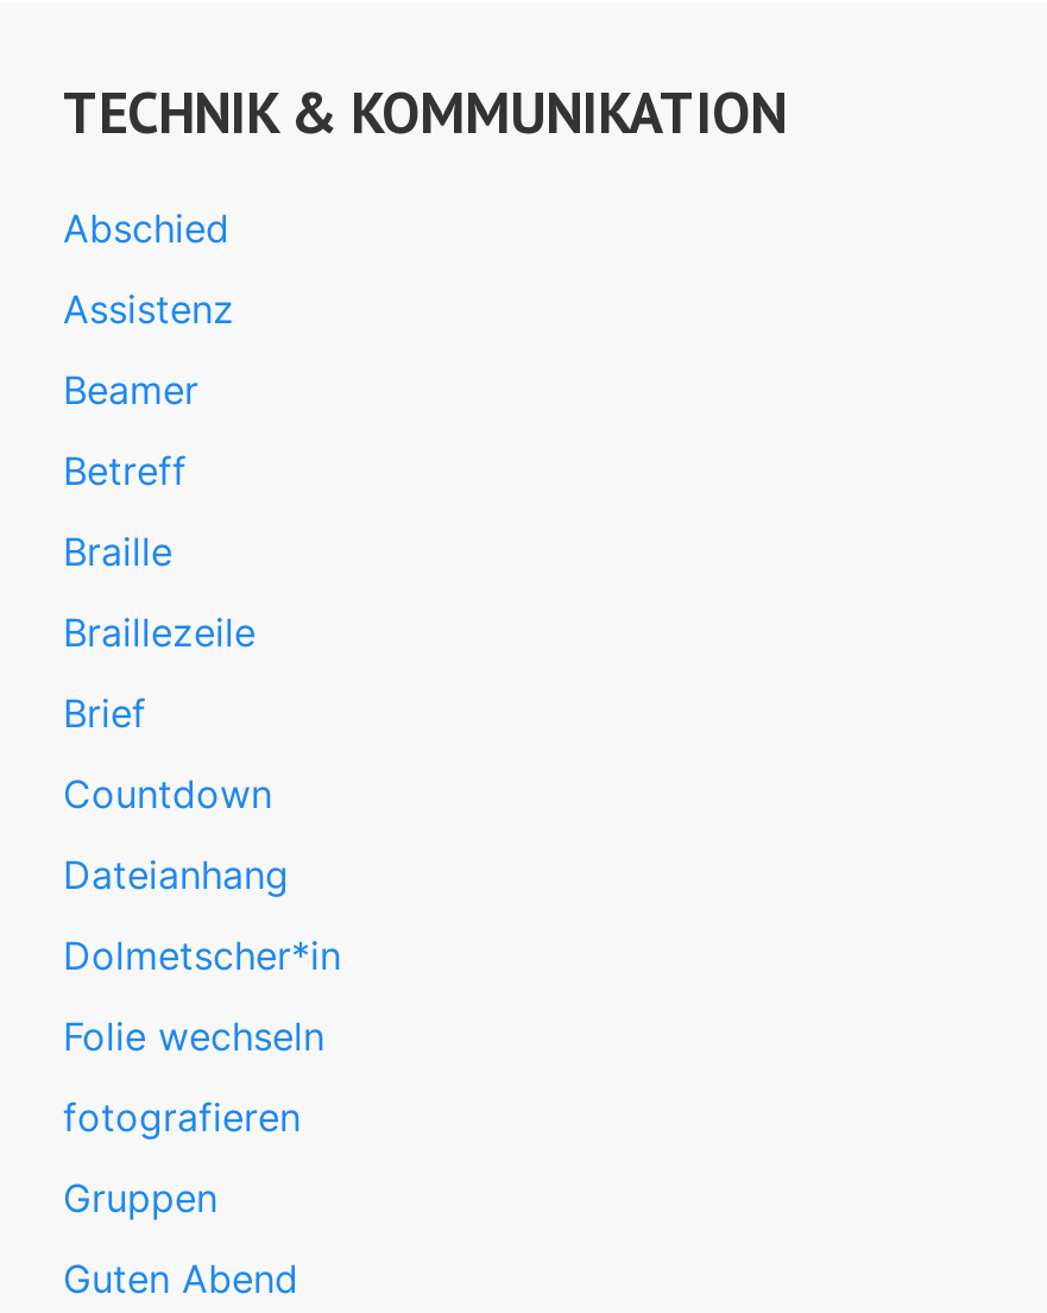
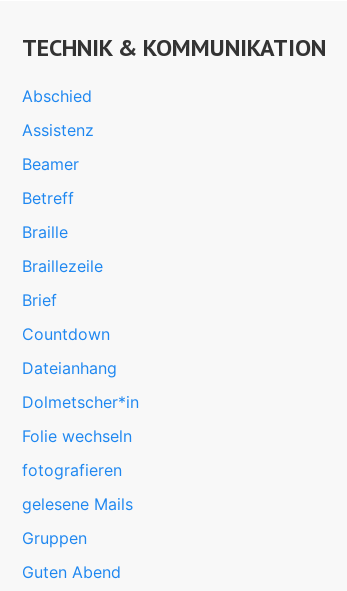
+ gelesene Mails
